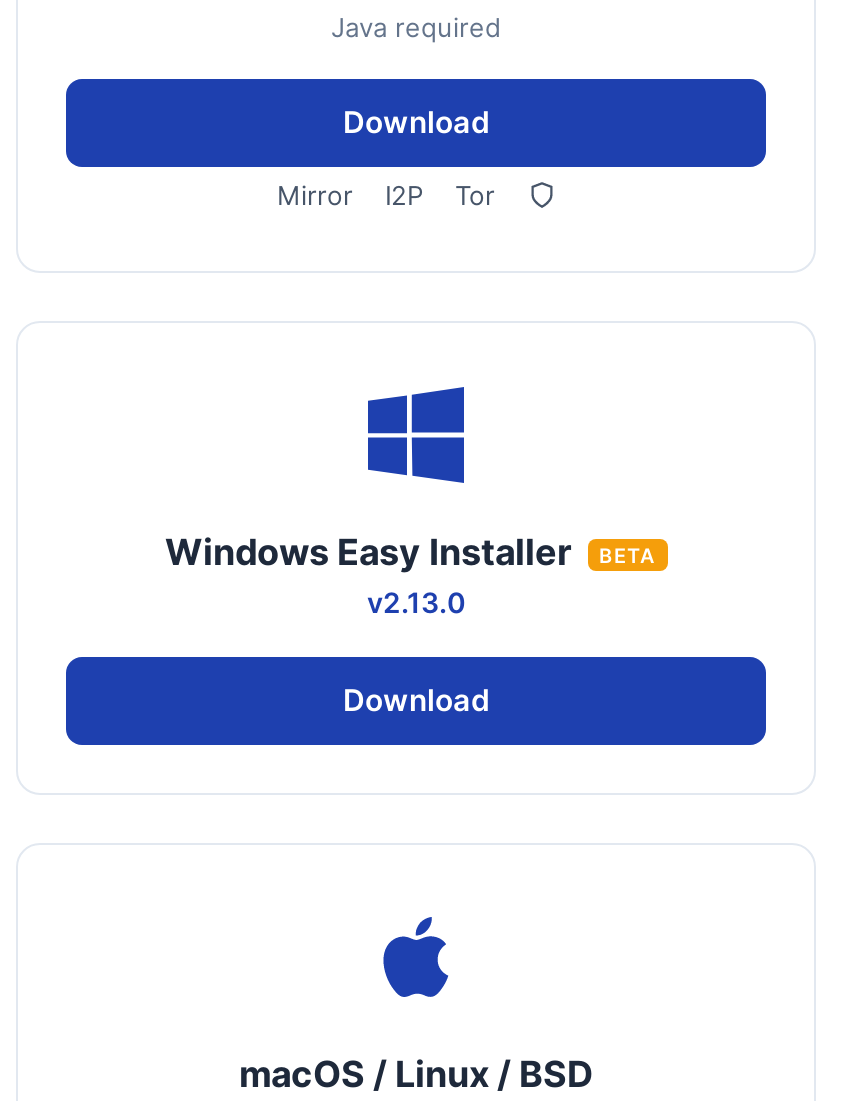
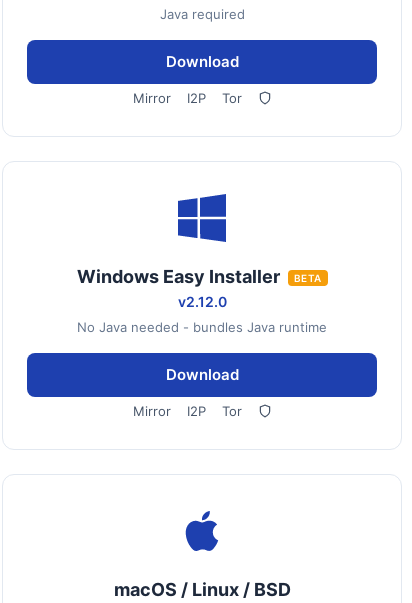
- v2.13.0
+ v2.12.0
+ No Java needed - bundles Java runtime

+ Mirror
+ I2P
+ Tor
